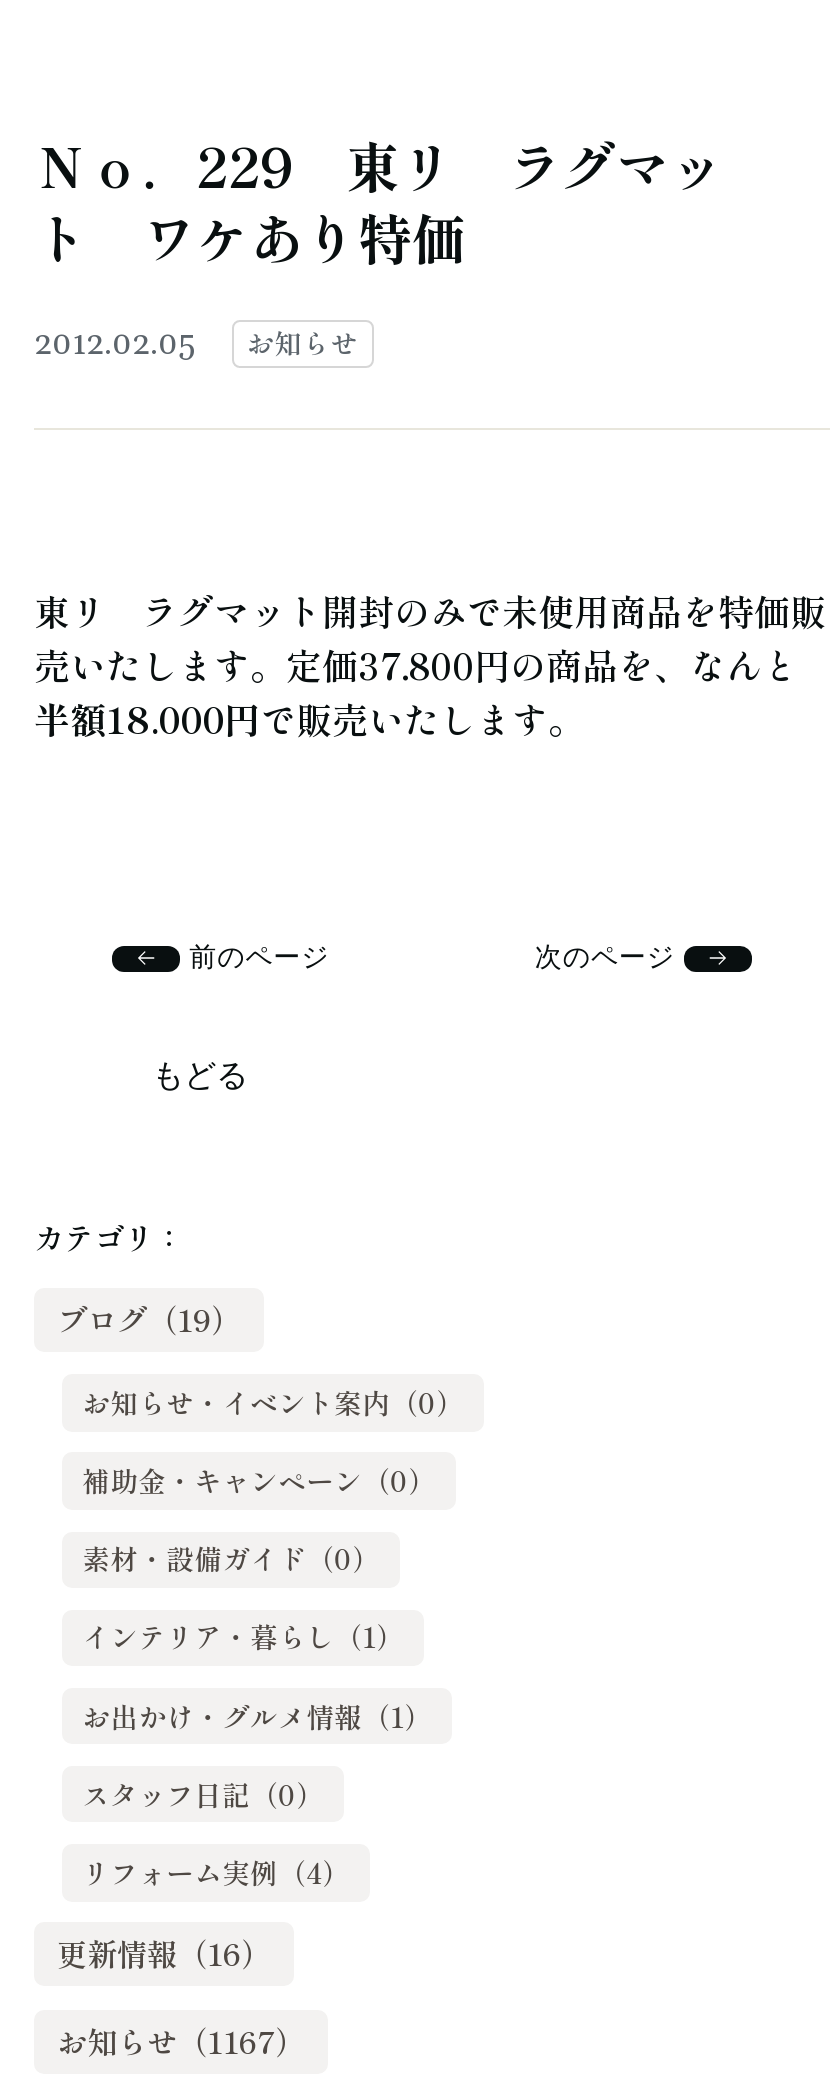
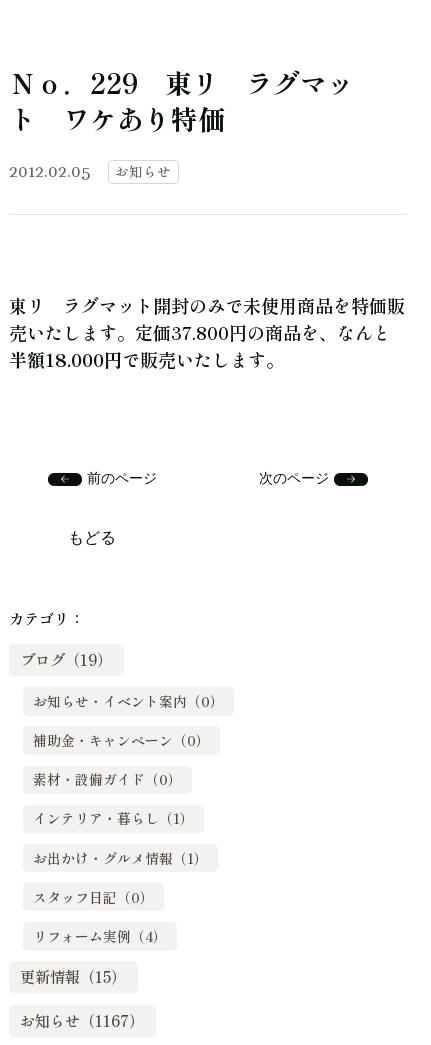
- 更新情報（16）
+ 更新情報（15）
